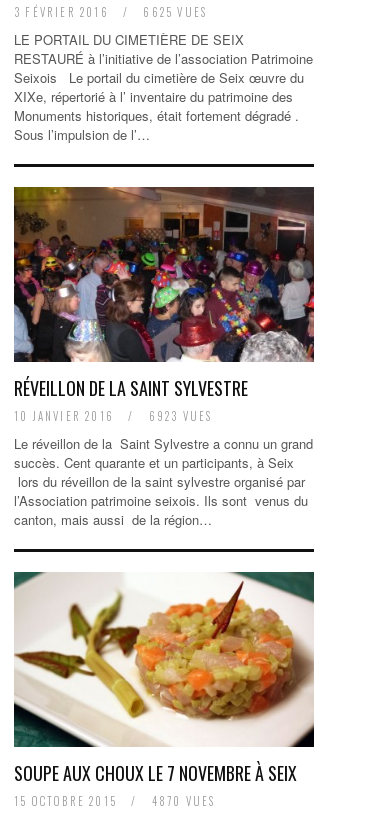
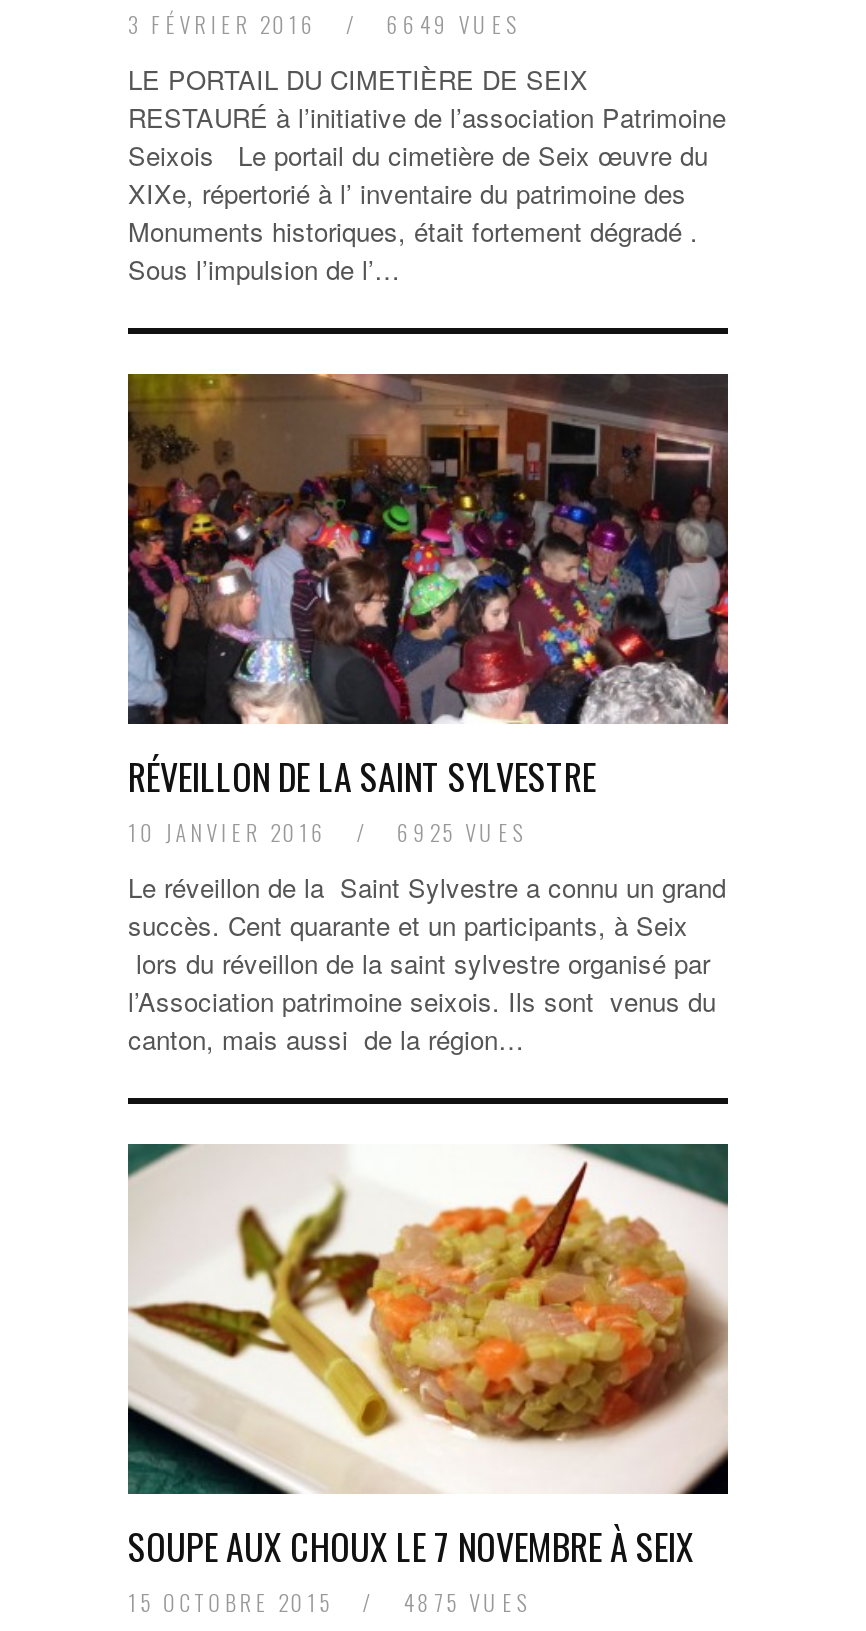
- 6625 VUES
+ 6649 VUES

- 6923 VUES
+ 6925 VUES

- 4870 VUES
+ 4875 VUES
